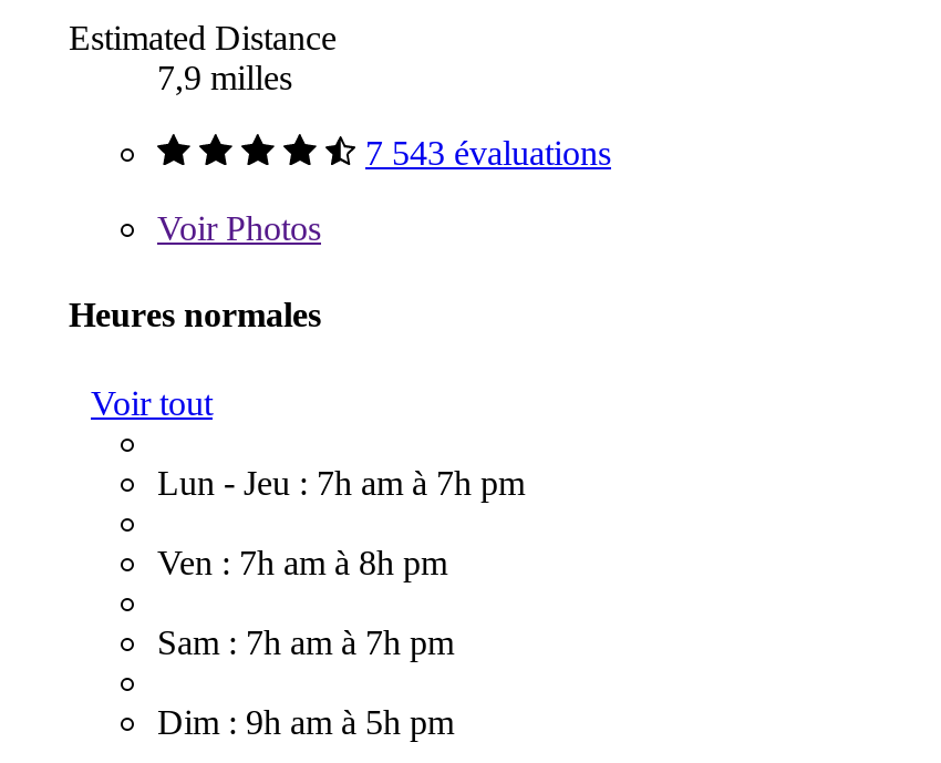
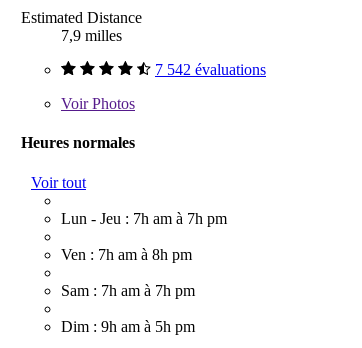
- 7 543 évaluations
+ 7 542 évaluations
